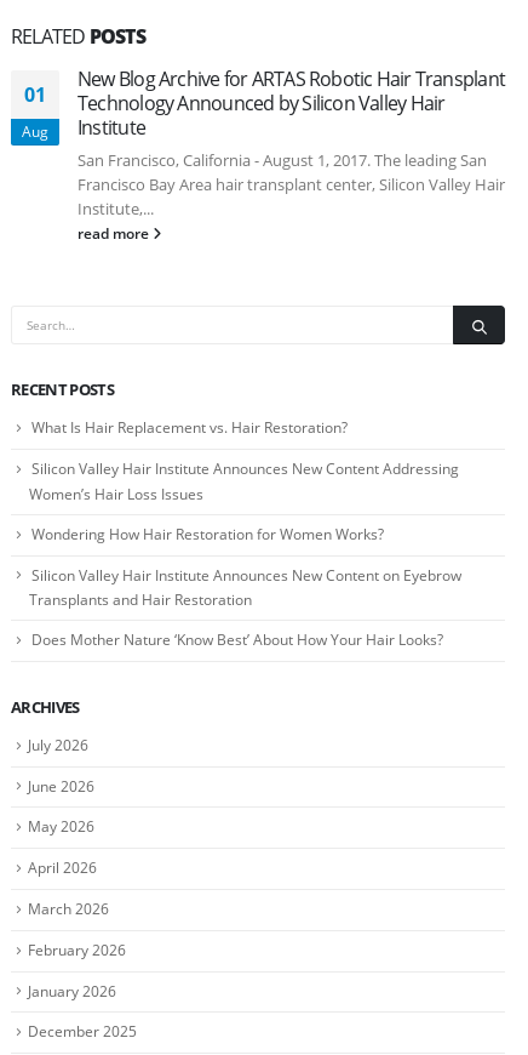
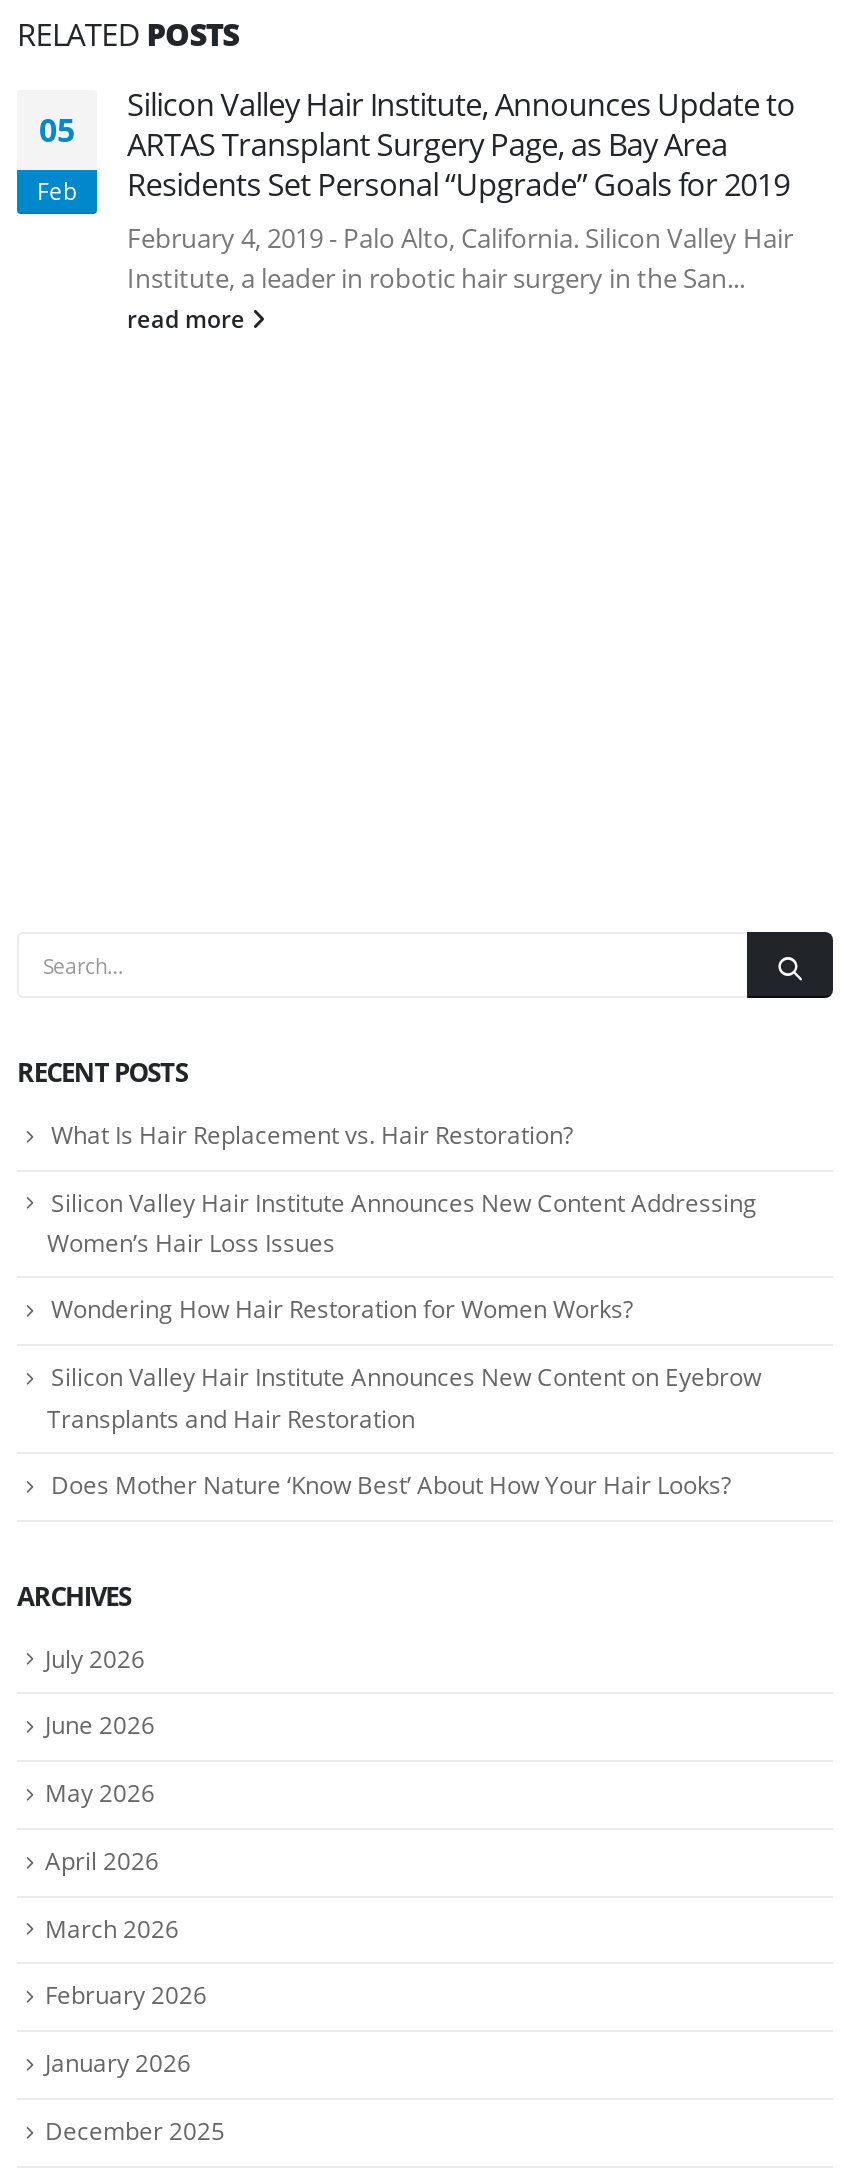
- New Blog Archive for ARTAS Robotic Hair Transplant
- Technology Announced by Silicon Valley Hair
- Institute
- San Francisco, California - August 1, 2017. The leading San
- Francisco Bay Area hair transplant center, Silicon Valley Hair
- Institute,...
+ Silicon Valley Hair Institute, Announces Update to
+ ARTAS Transplant Surgery Page, as Bay Area
+ Residents Set Personal “Upgrade” Goals for 2019
+ February 4, 2019 - Palo Alto, California. Silicon Valley Hair
+ Institute, a leader in robotic hair surgery in the San...

- 01
+ 05

- Aug
+ Feb

moved up: read more
